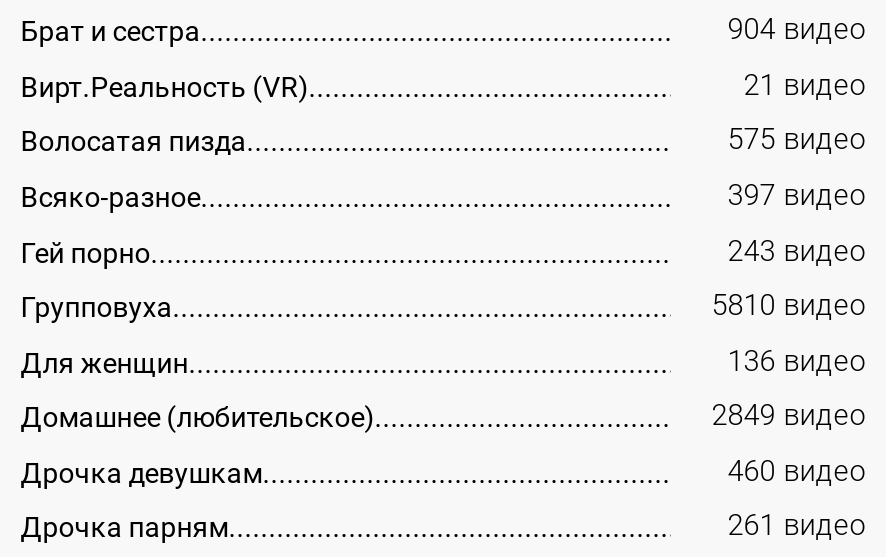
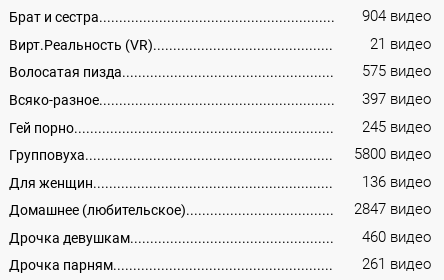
- 243 видео
+ 245 видео

- 5810 видео
+ 5800 видео

- 2849 видео
+ 2847 видео
